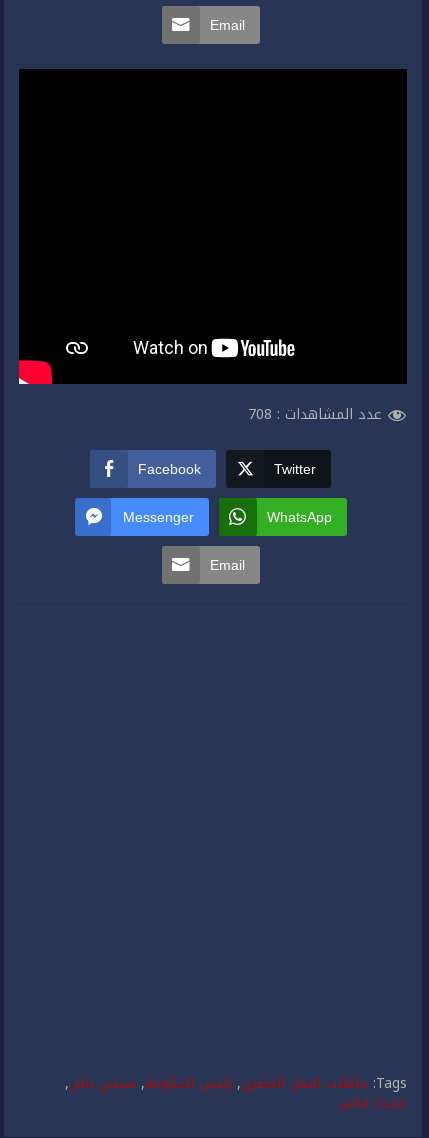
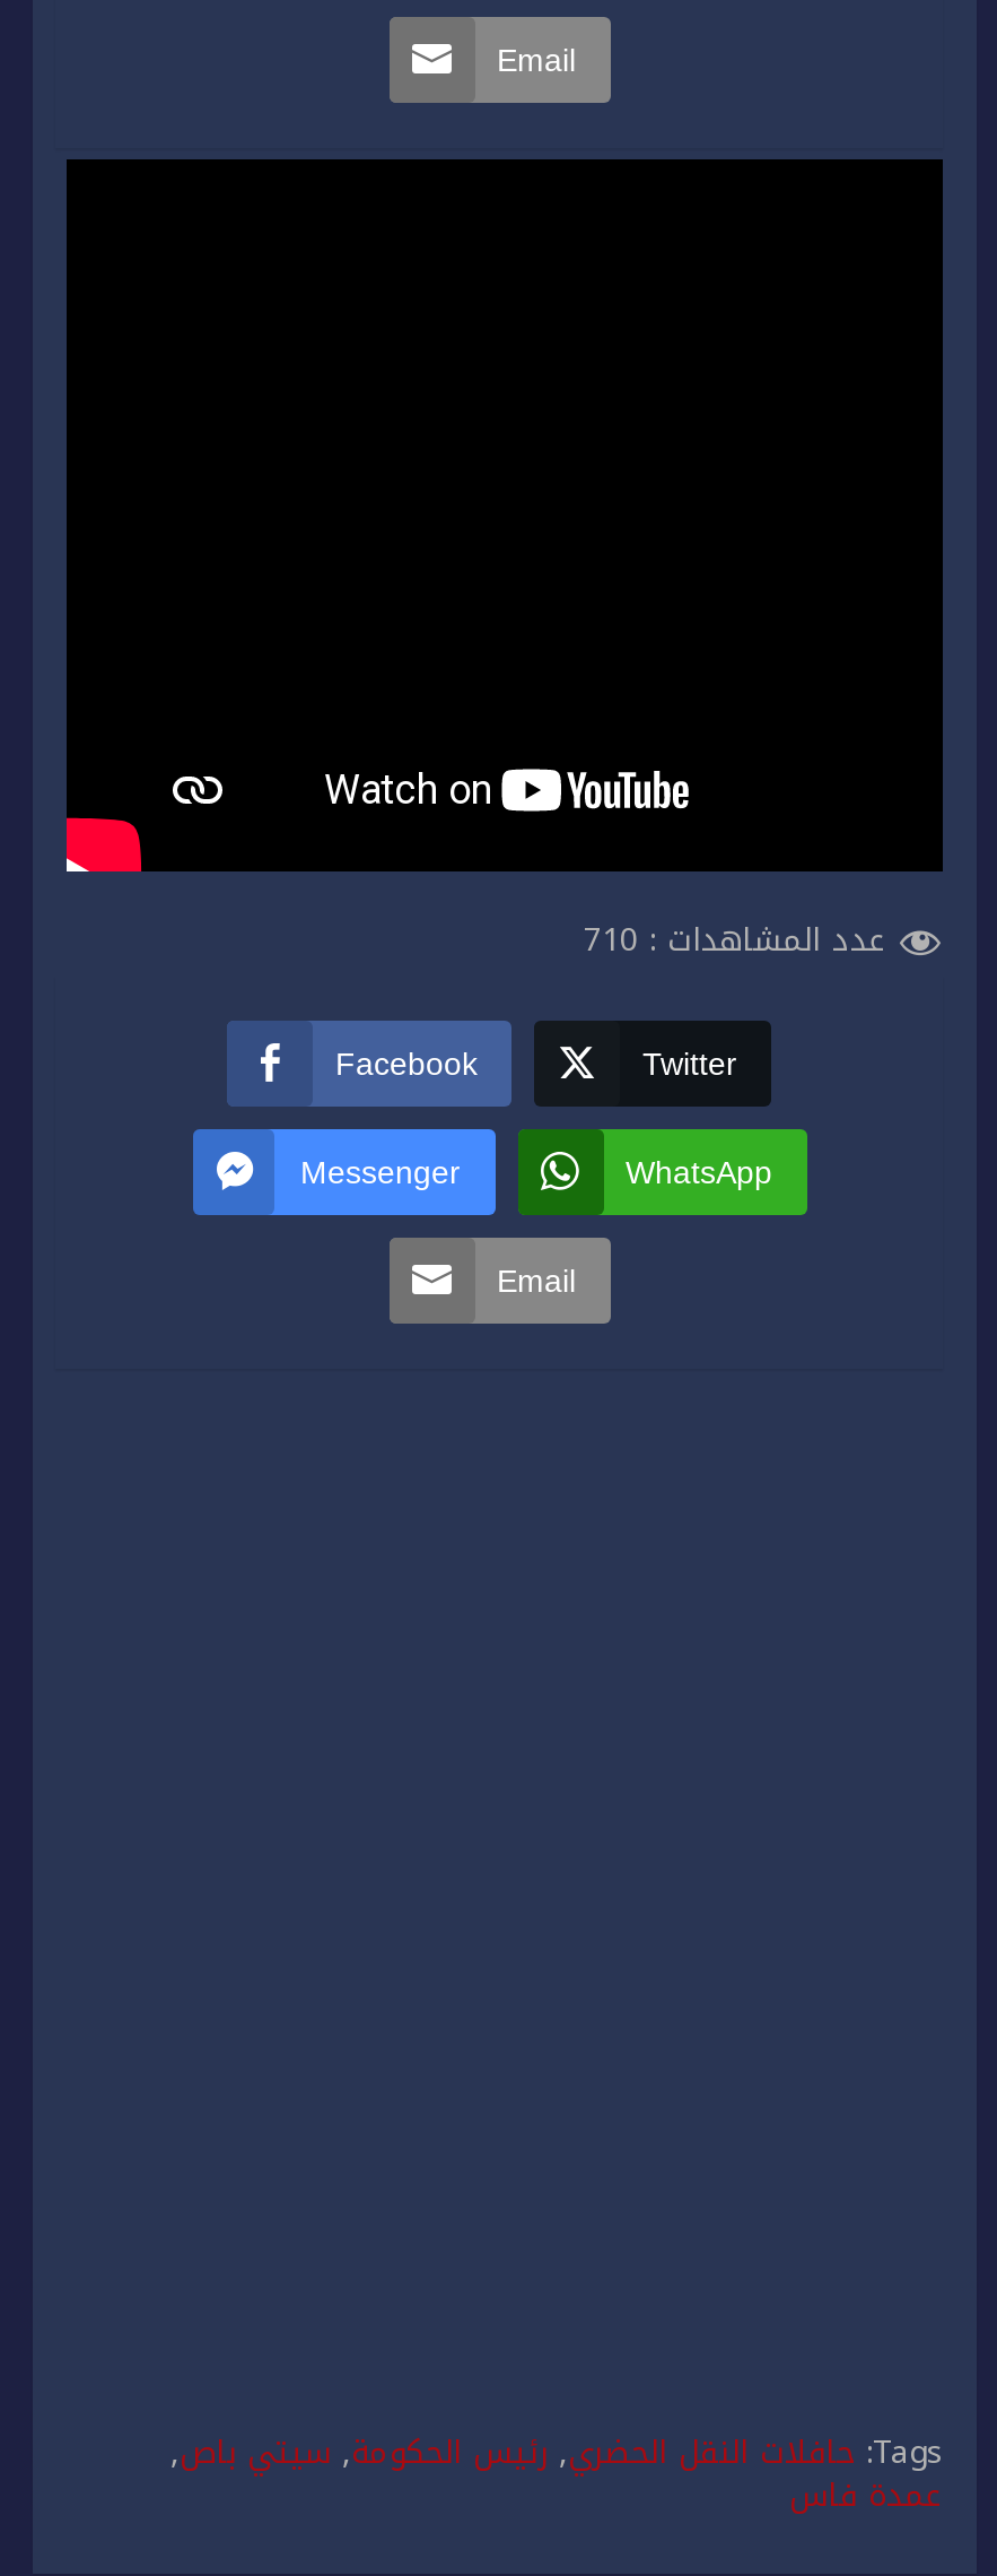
- عدد المشاهدات : 708
+ عدد المشاهدات : 710
